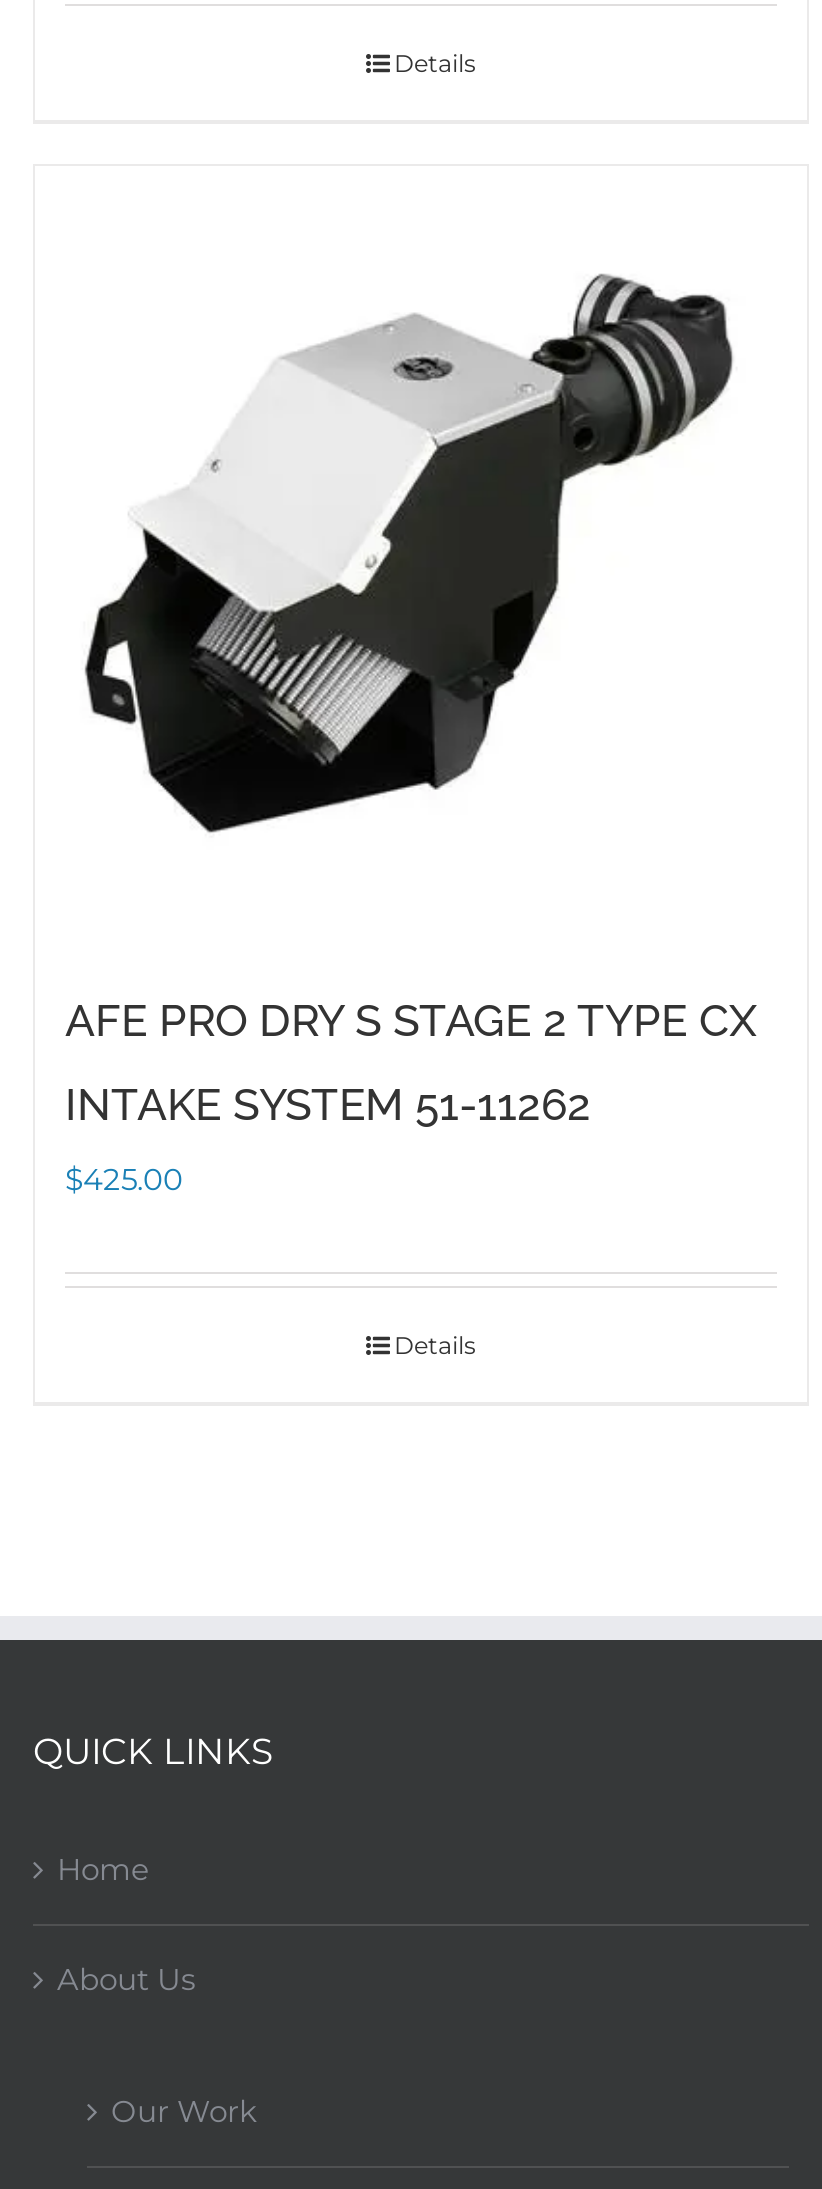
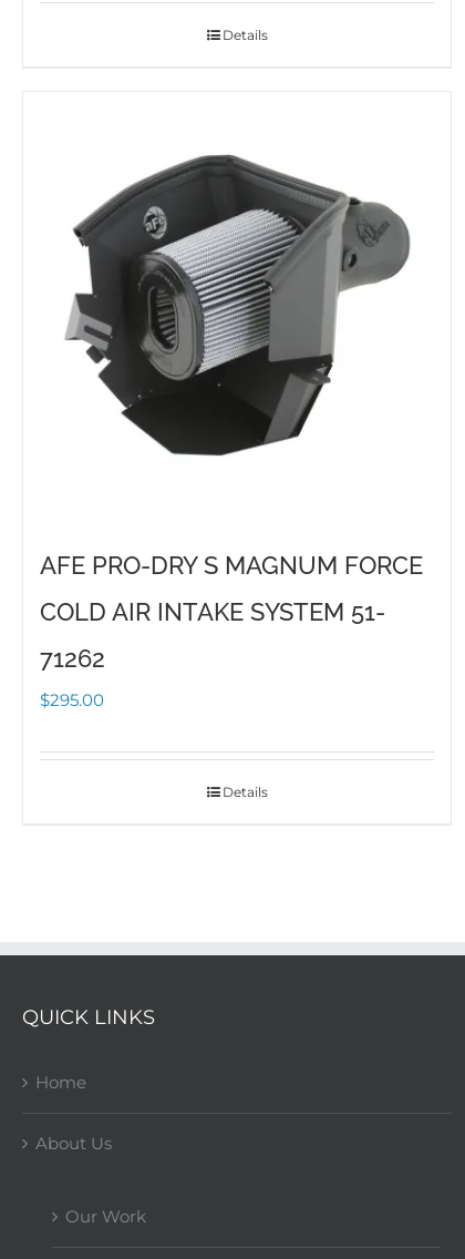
- [image]
+ [image]

- AFE PRO DRY S STAGE 2 TYPE CX
- INTAKE SYSTEM 51-11262
- $425.00
+ AFE PRO-DRY S MAGNUM FORCE
+ COLD AIR INTAKE SYSTEM 51-
+ 71262
+ $295.00
